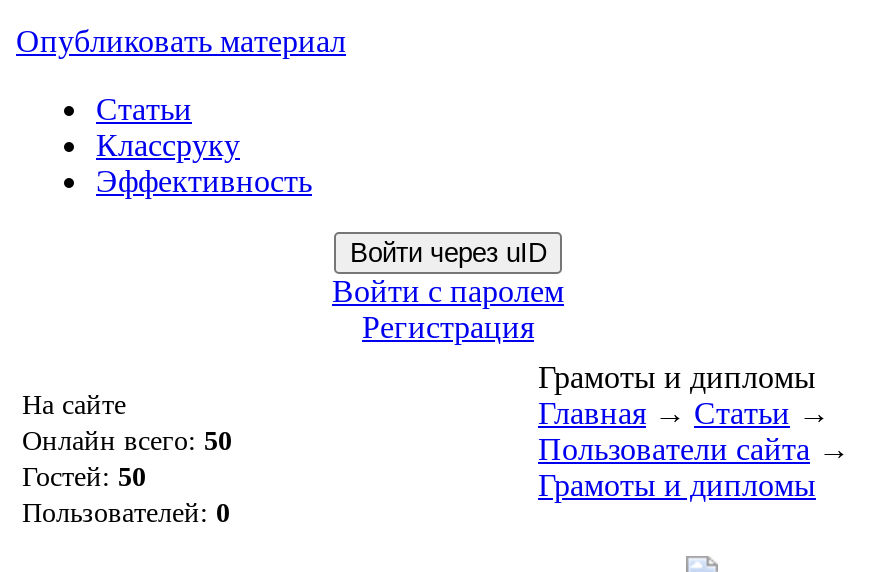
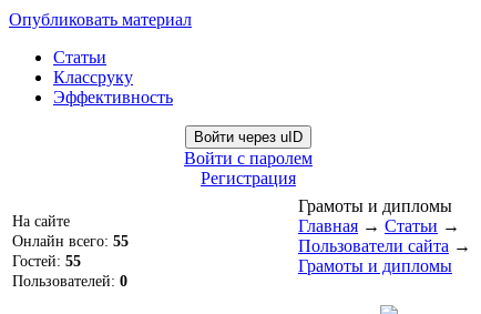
- Онлайн всего: 50
+ Онлайн всего: 55

- Гостей: 50
+ Гостей: 55
